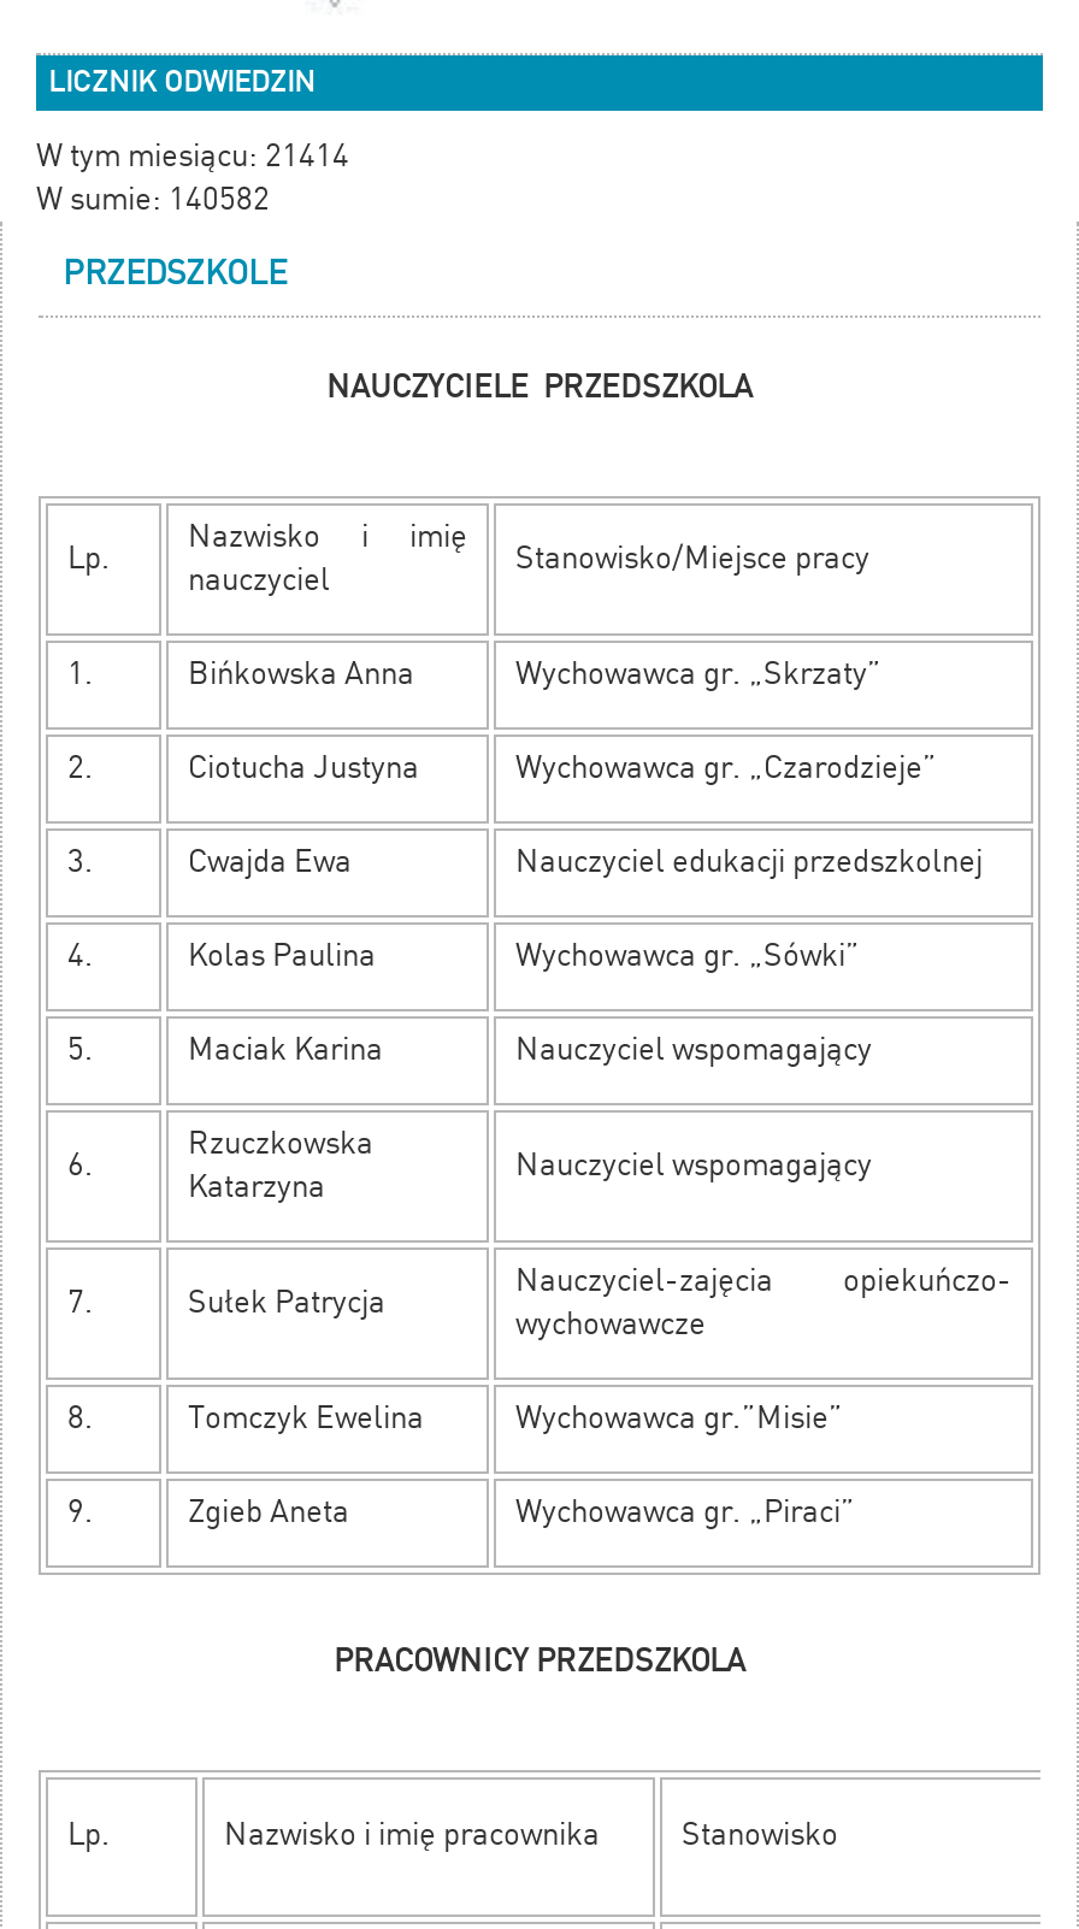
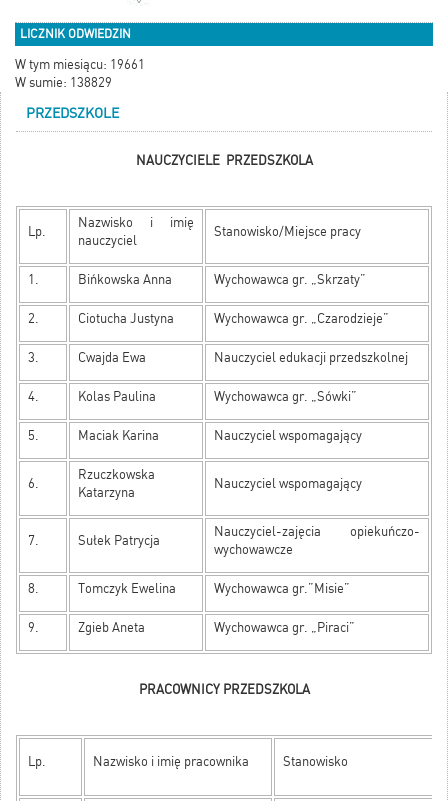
- W tym miesiącu: 21414
+ W tym miesiącu: 19661

- W sumie: 140582
+ W sumie: 138829
